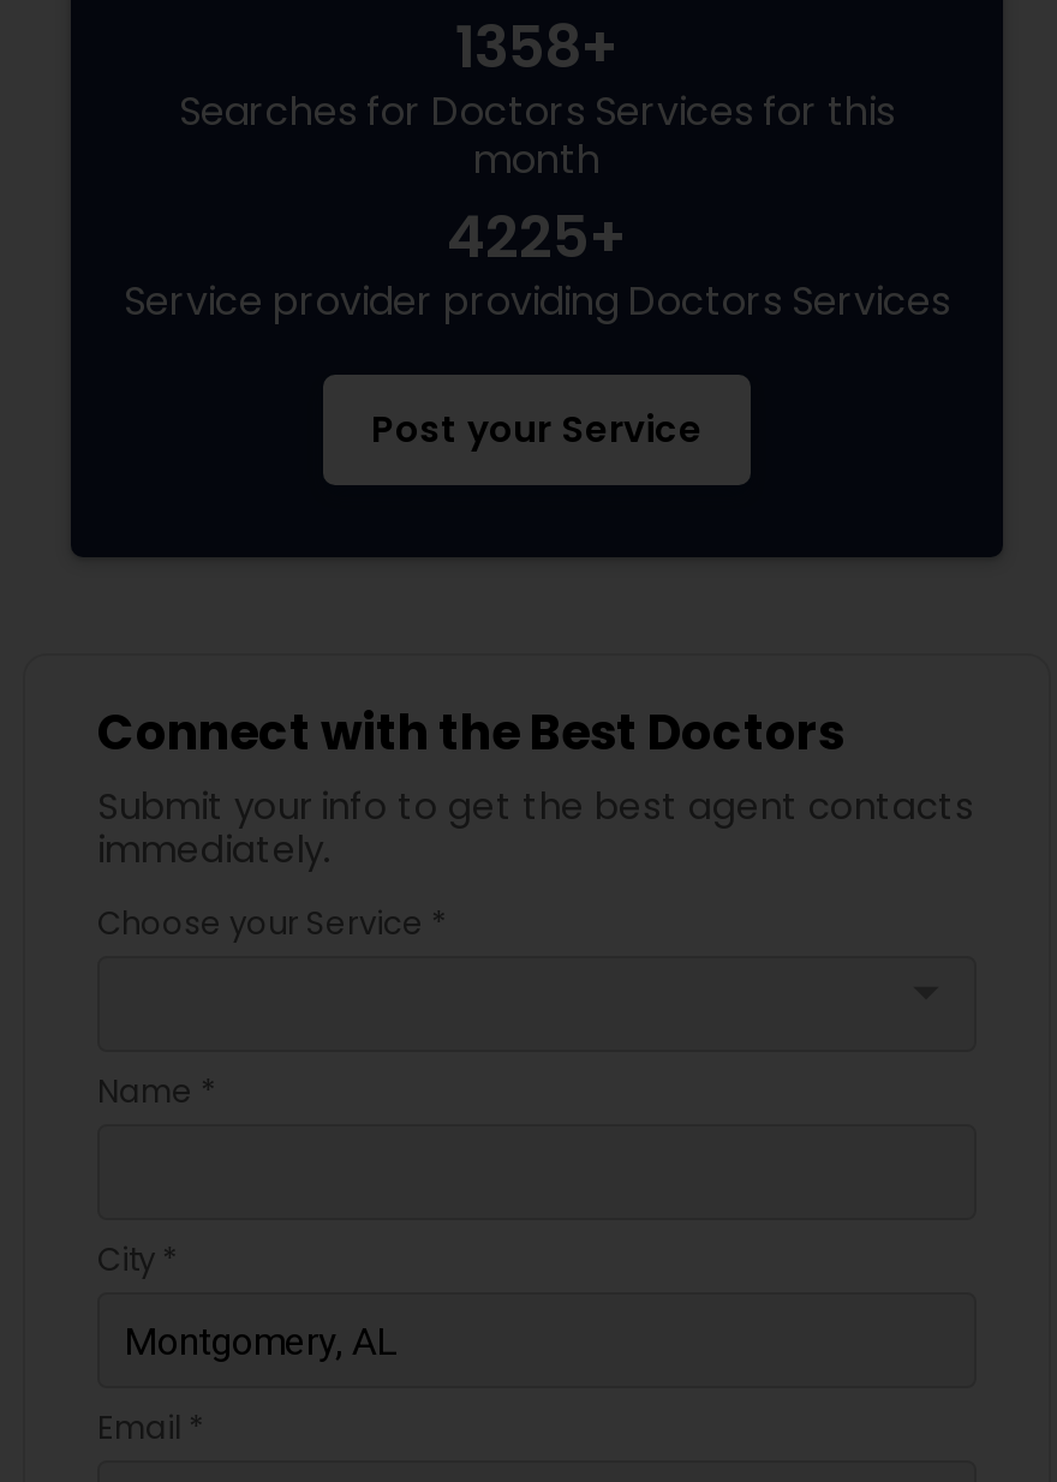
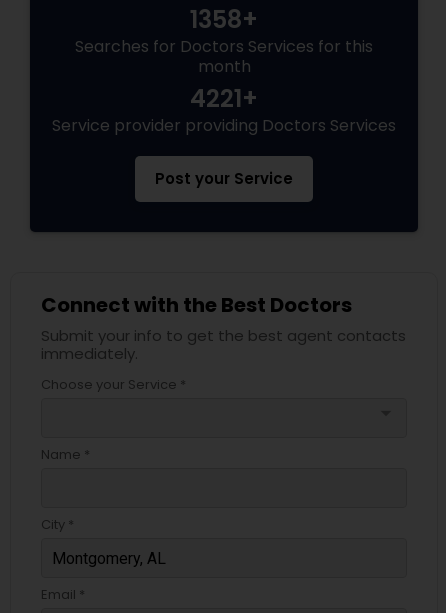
- 4225+
+ 4221+
